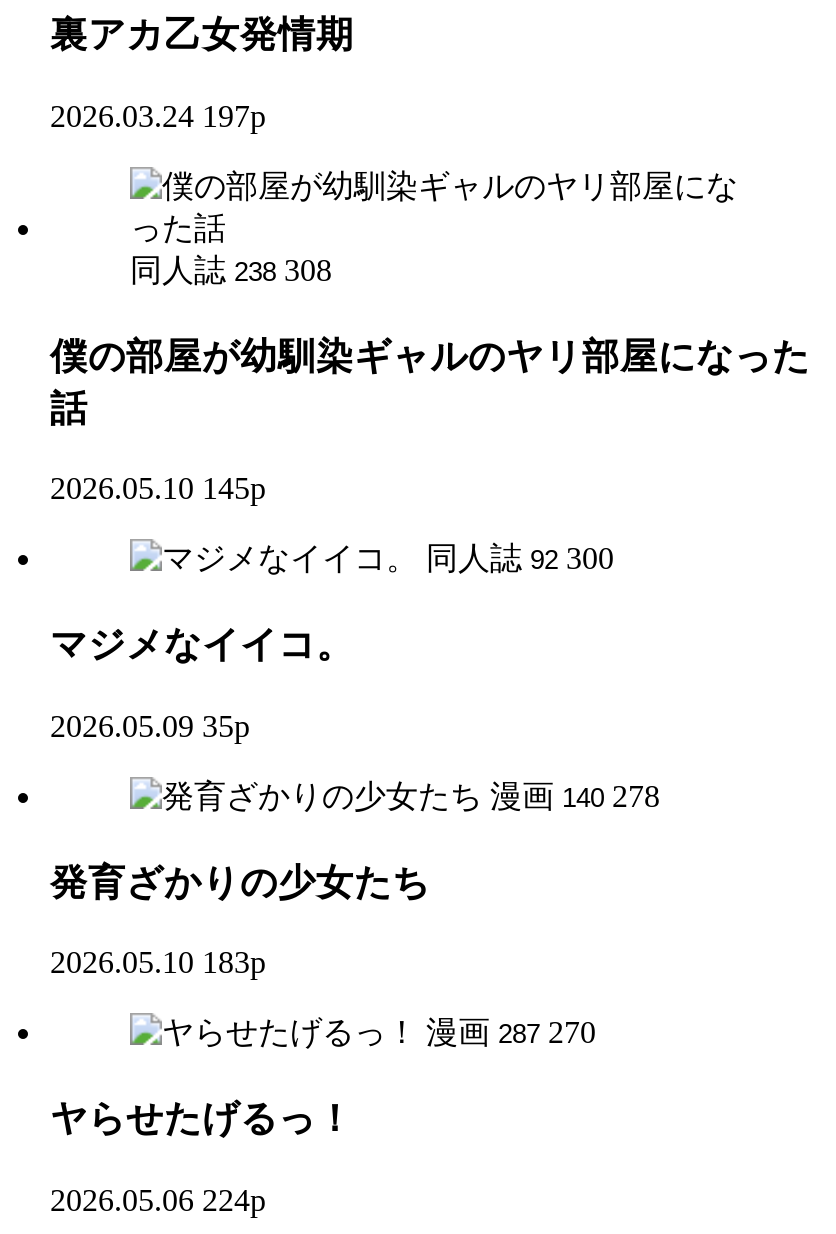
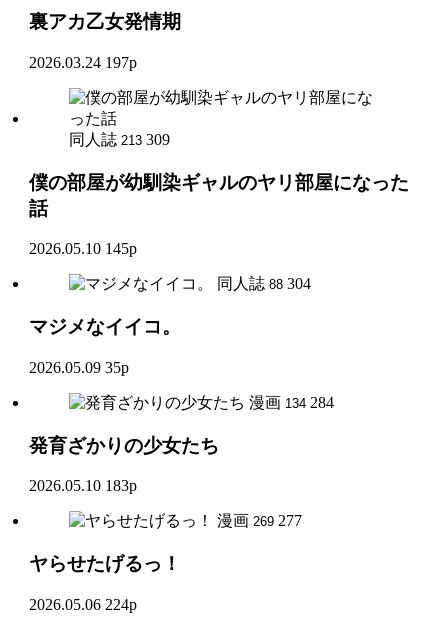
- 同人誌 238 308
+ 同人誌 213 309

- 同人誌 92 300
+ 同人誌 88 304

- 漫画 140 278
+ 漫画 134 284

- 漫画 287 270
+ 漫画 269 277
